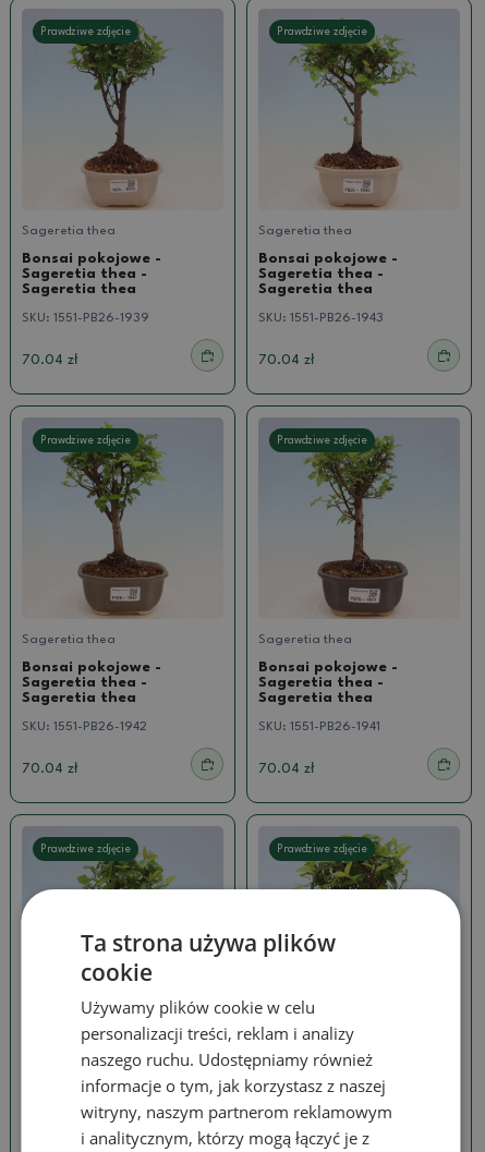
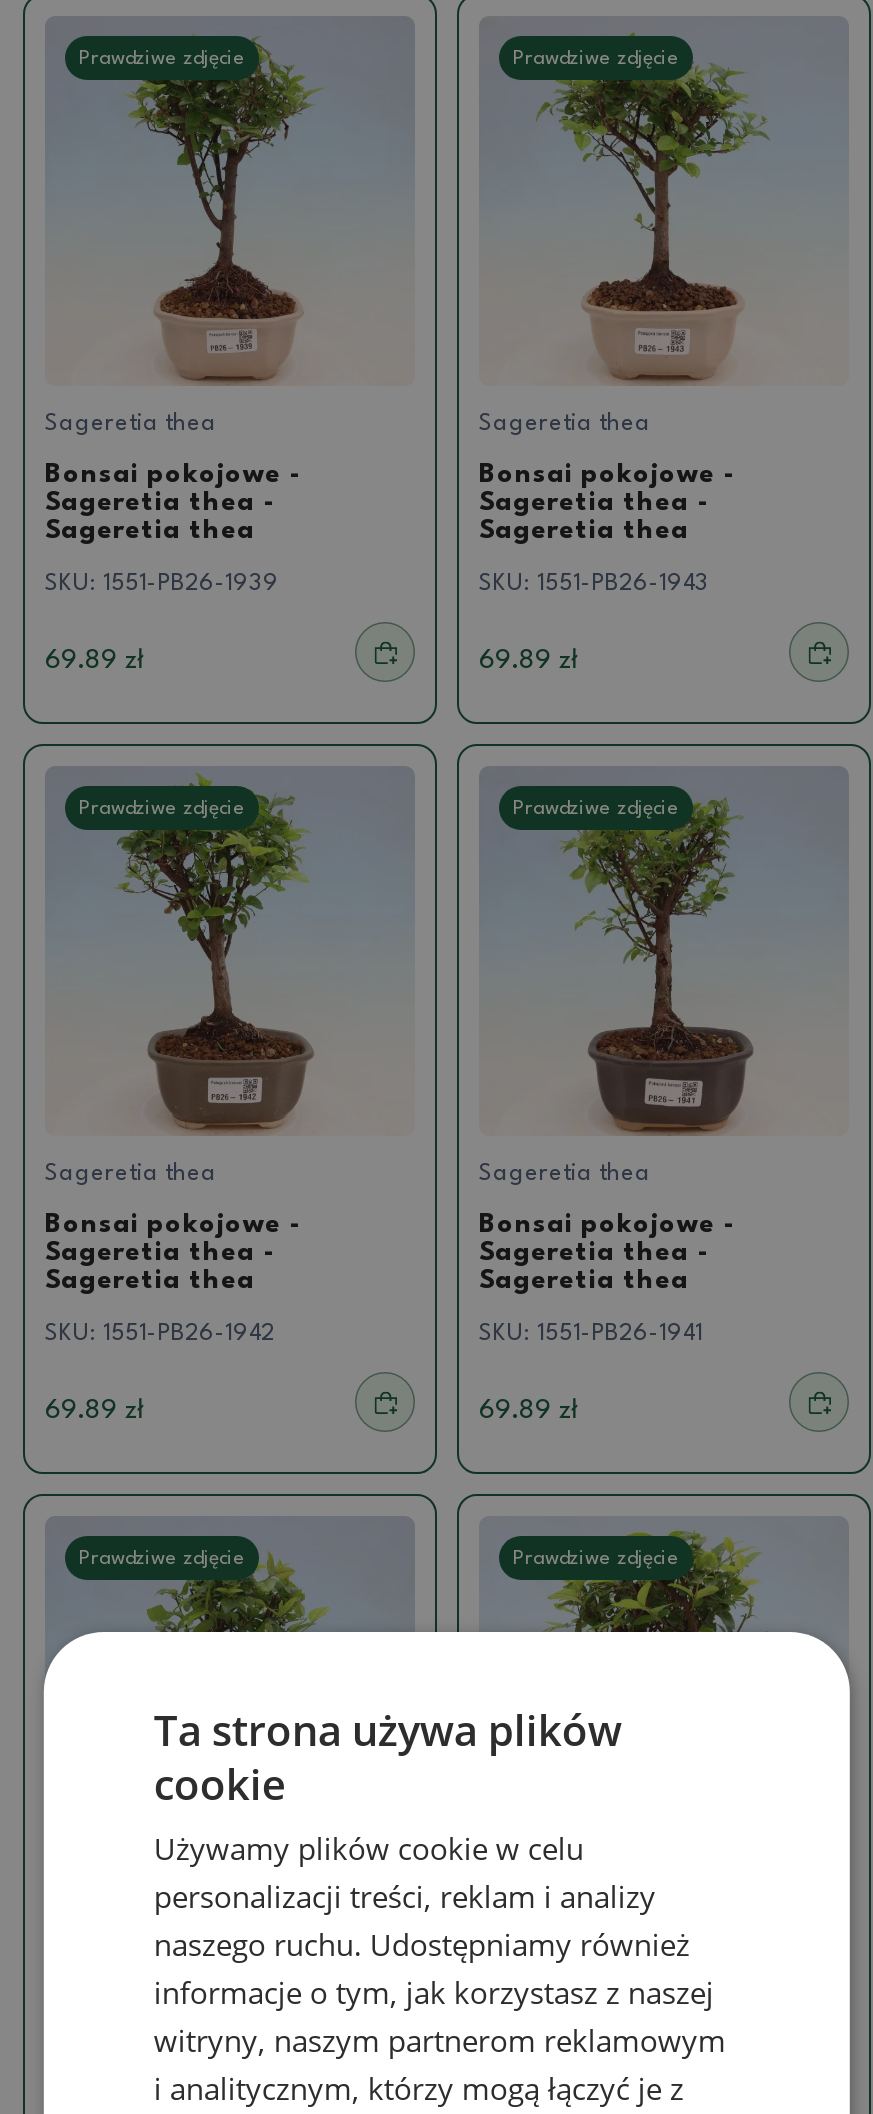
- 70.04 zł
+ 69.89 zł

- 70.04 zł
+ 69.89 zł

- 70.04 zł
+ 69.89 zł

- 70.04 zł
+ 69.89 zł
